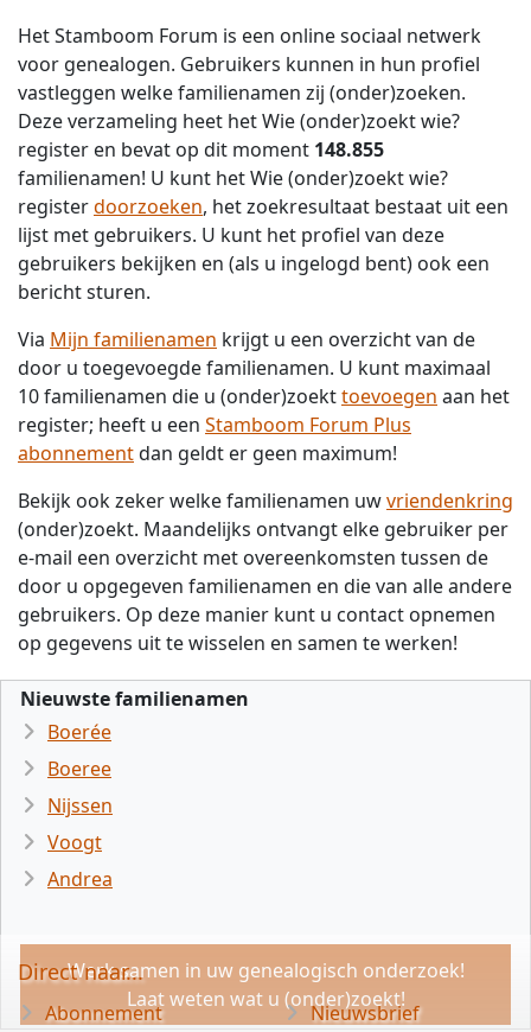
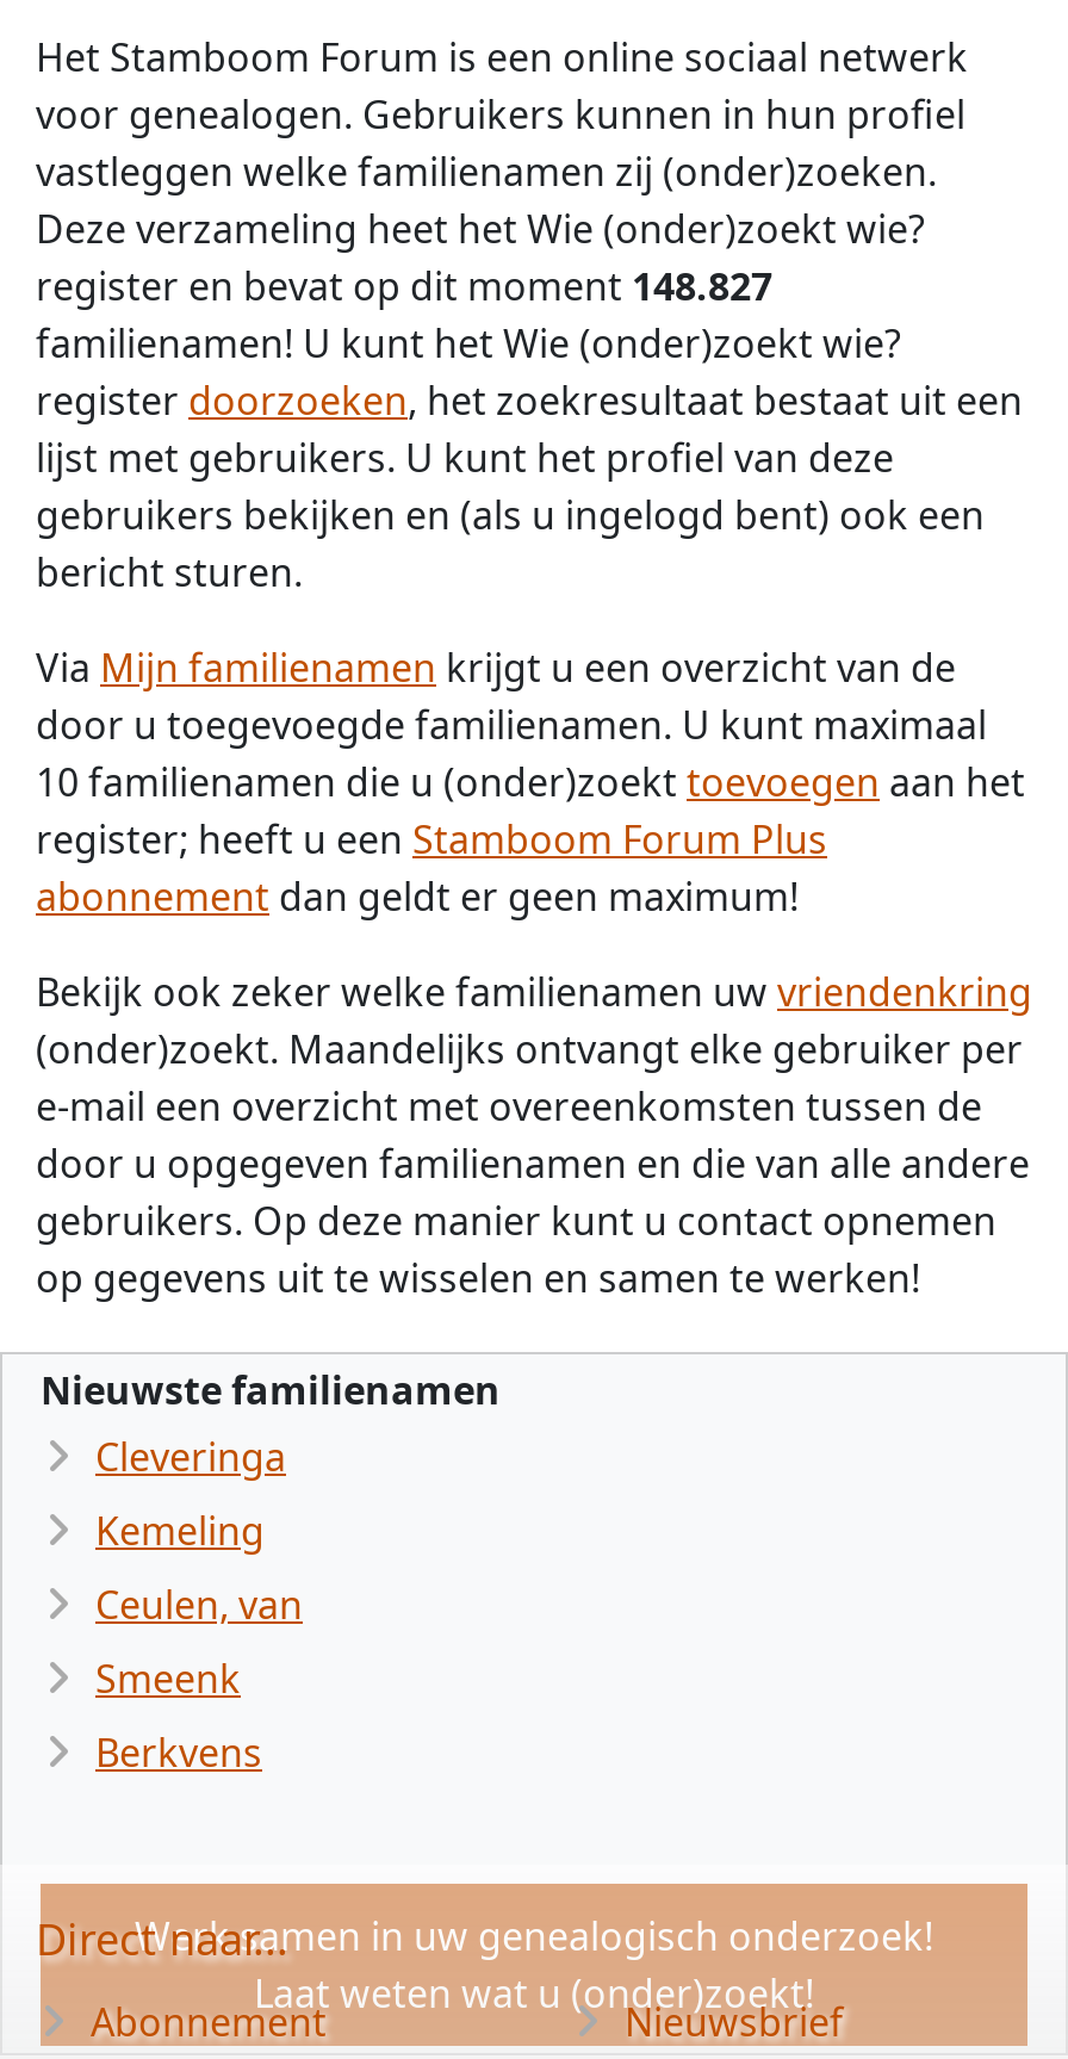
- register en bevat op dit moment 148.855
+ register en bevat op dit moment 148.827

- Boerée
- Boeree
- Nijssen
- Voogt
- Andrea
+ Cleveringa
+ Kemeling
+ Ceulen, van
+ Smeenk
+ Berkvens
